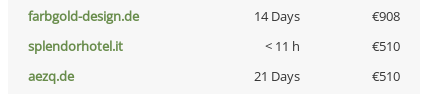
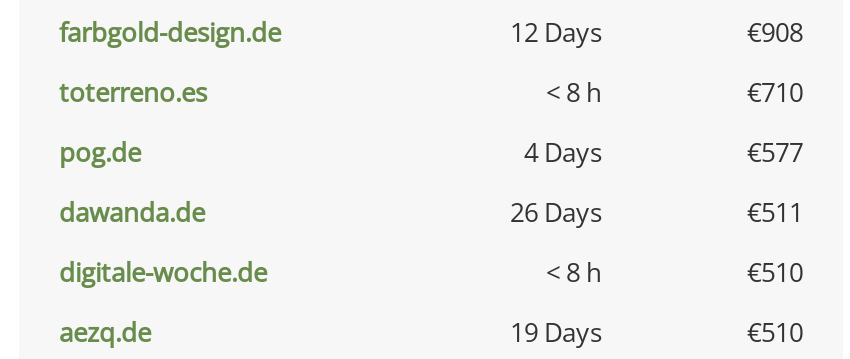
- 14 Days
+ 12 Days

- splendorhotel.it
- < 11 h
+ toterreno.es
+ < 8 h
+ €710
+ pog.de
+ 4 Days
+ €577
+ dawanda.de
+ 26 Days
+ €511
+ digitale-woche.de
+ < 8 h

- 21 Days
+ 19 Days
